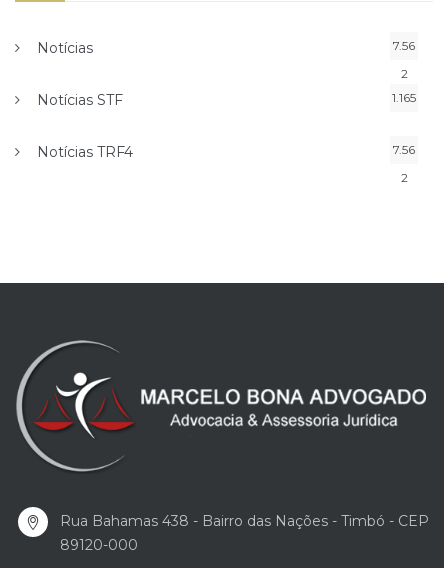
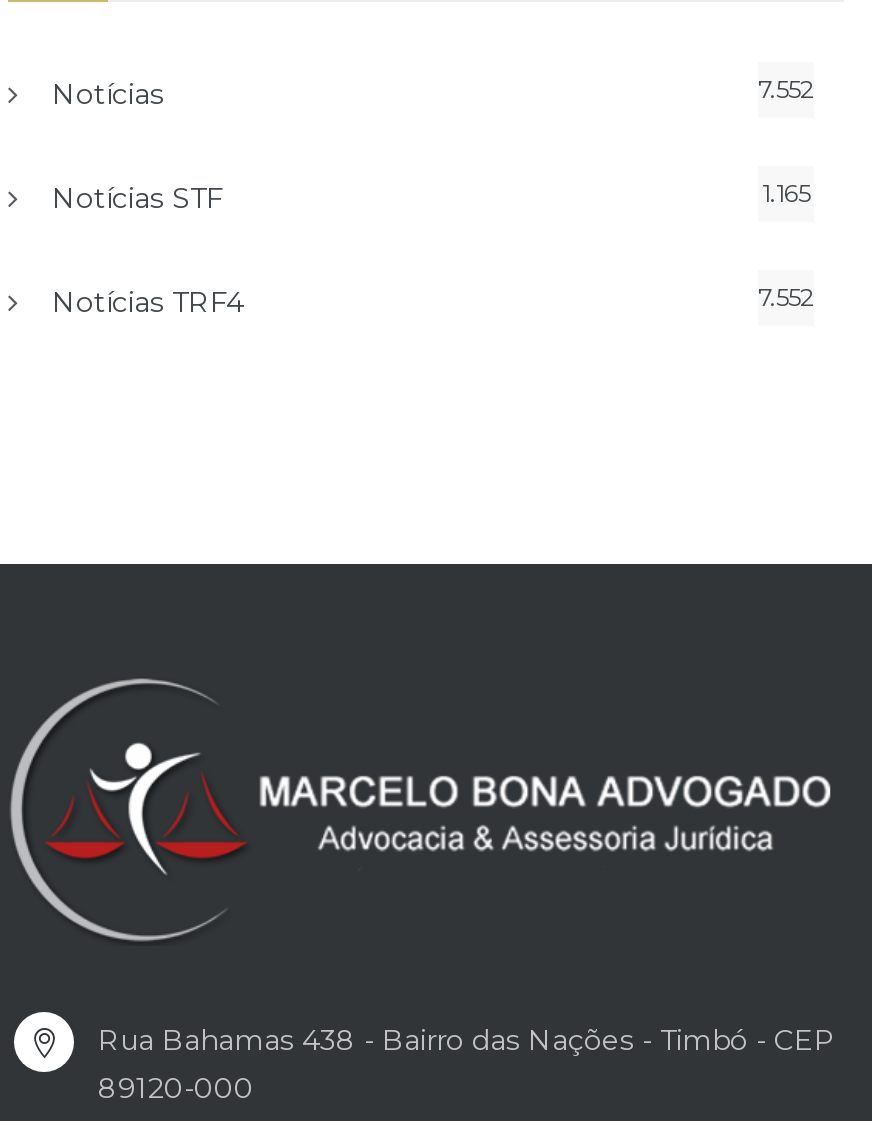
- 7.56
- 2
+ 7.552

- 7.56
- 2
+ 7.552
